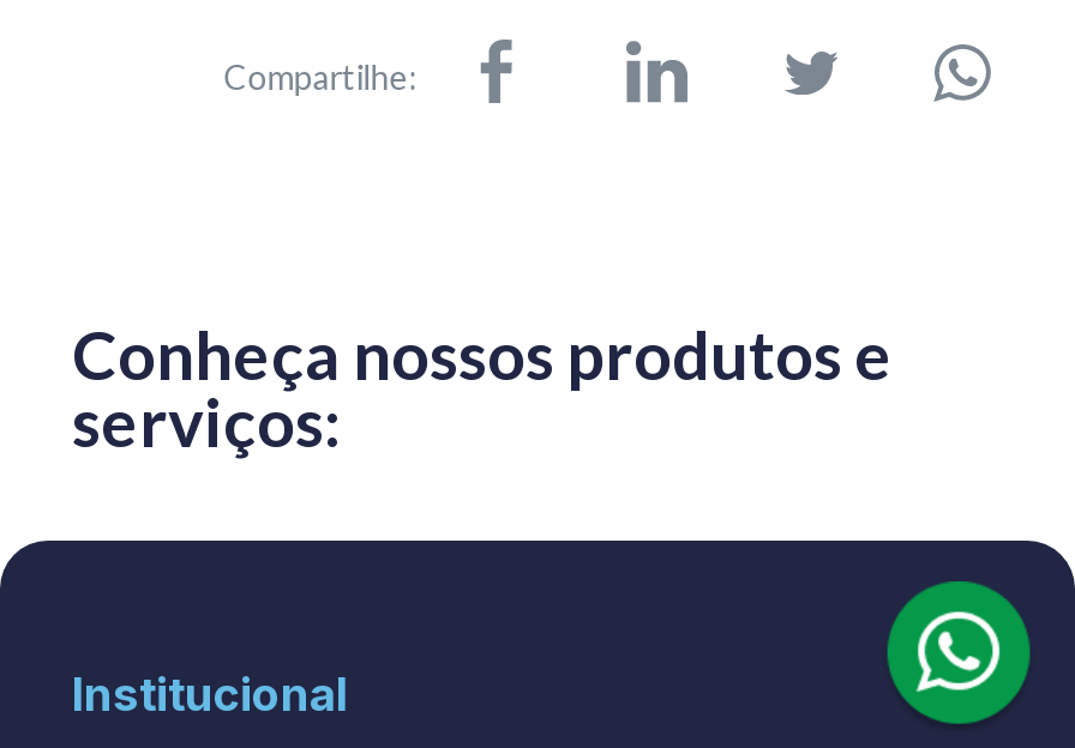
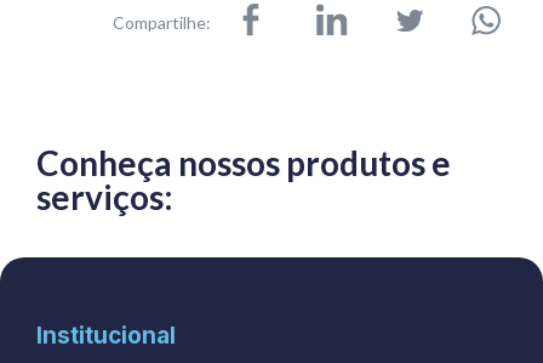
- [image]
